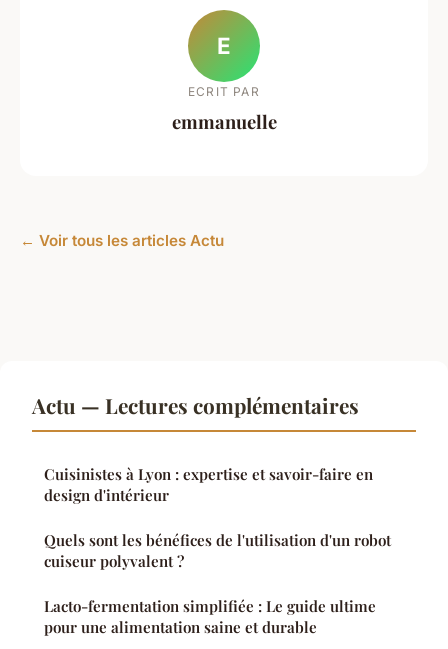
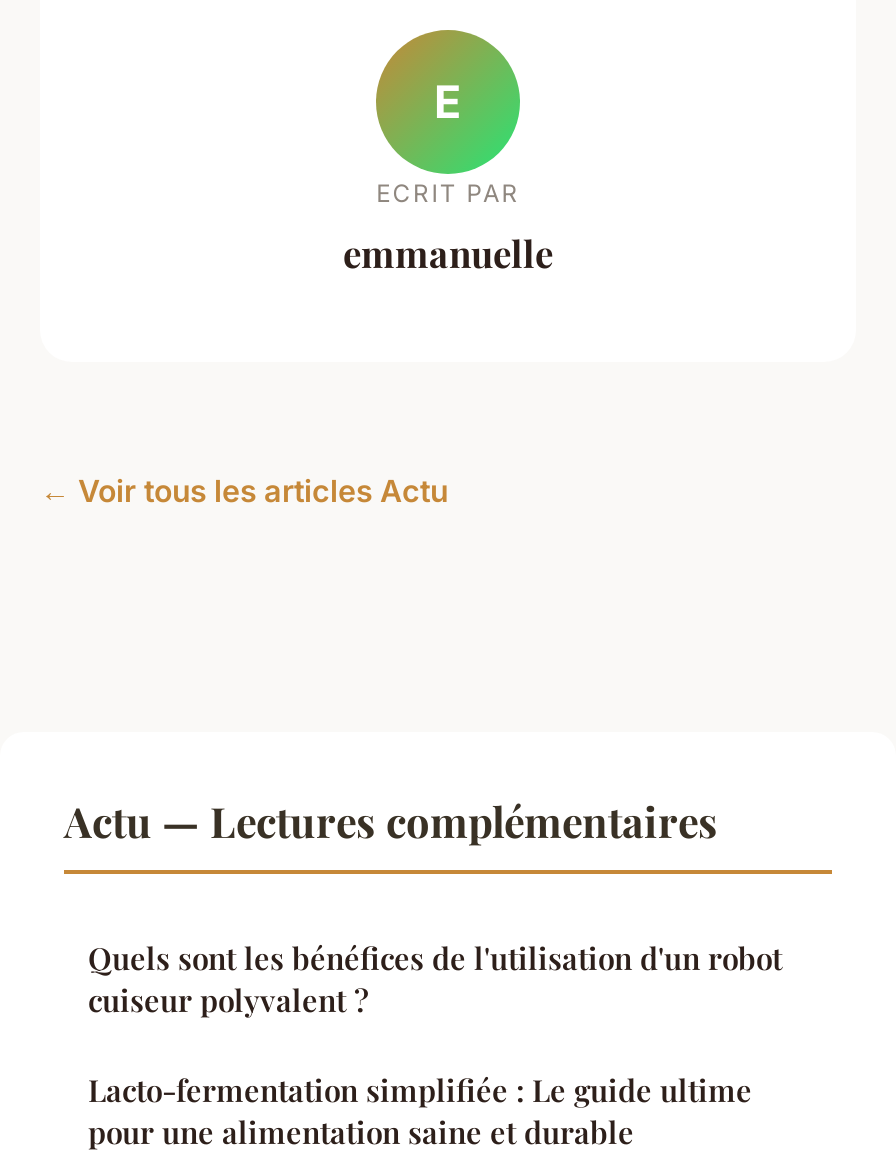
- Cuisinistes à Lyon : expertise et savoir-faire en
- design d'intérieur
